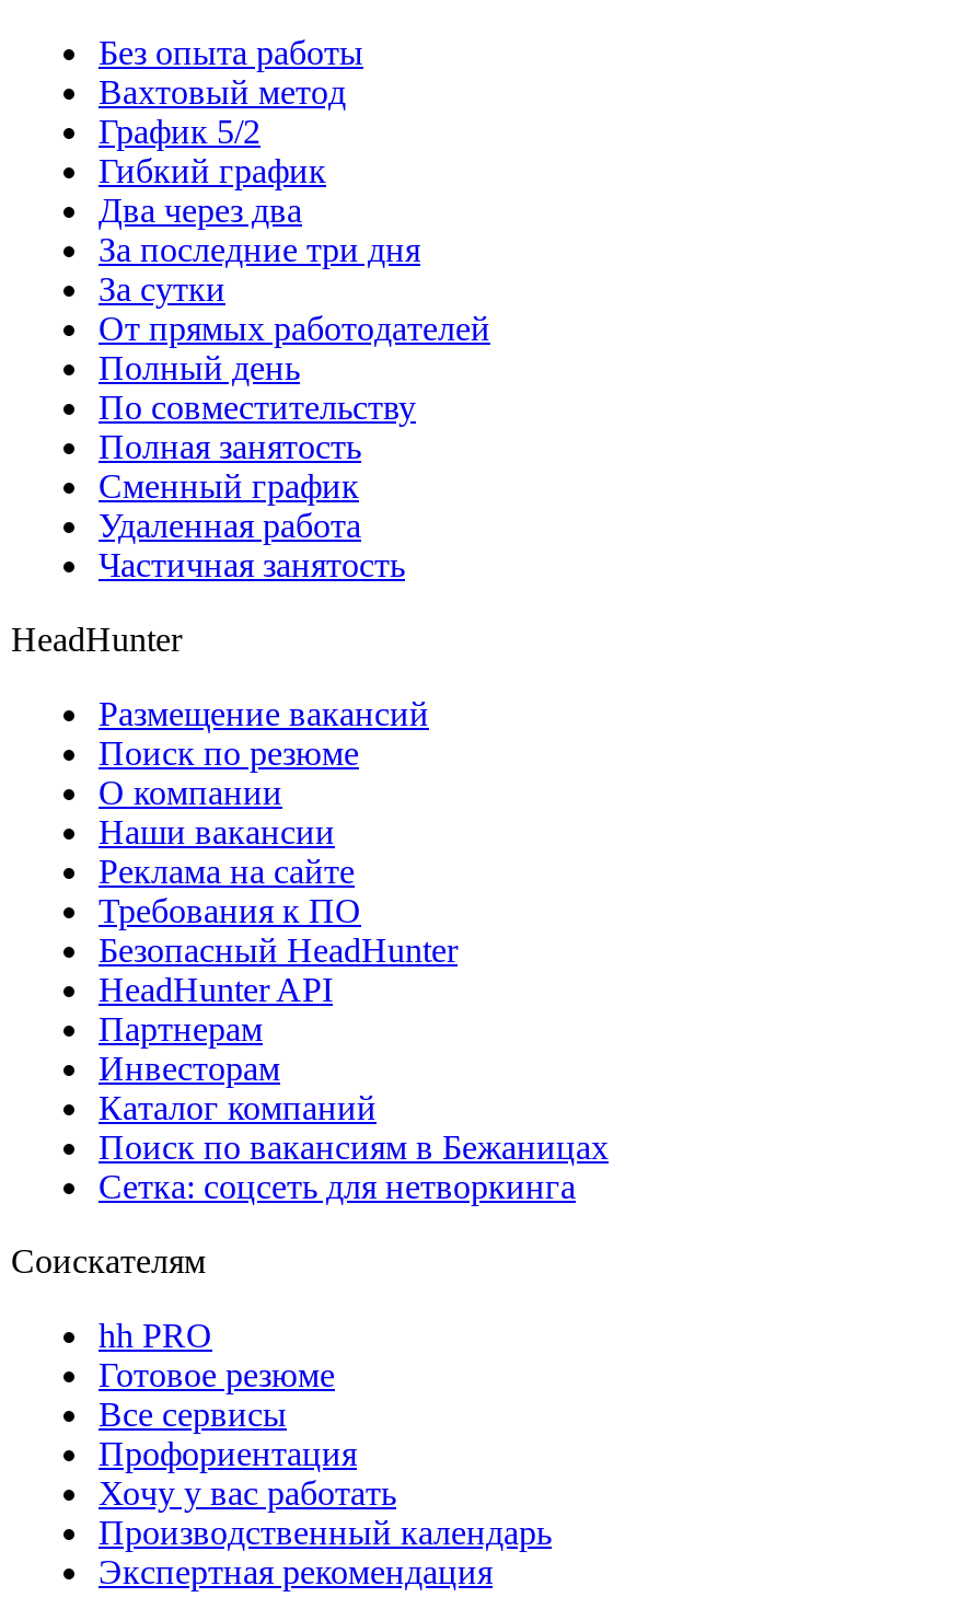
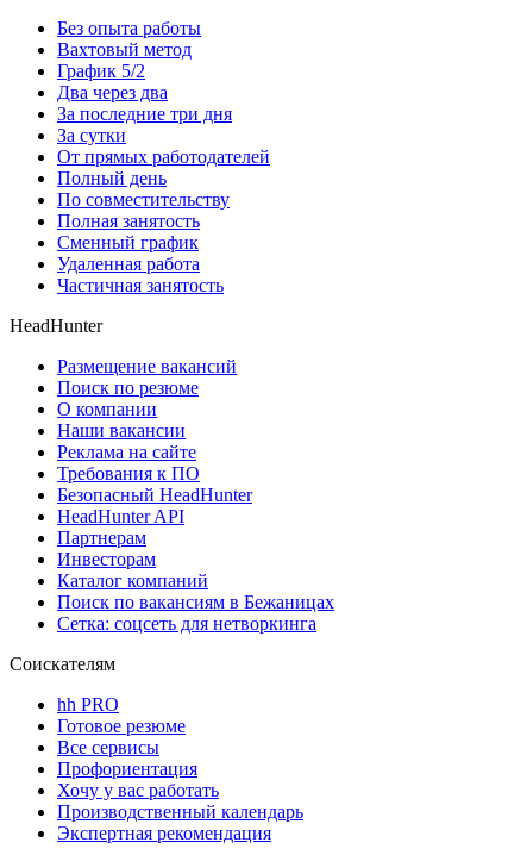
- Гибкий график
